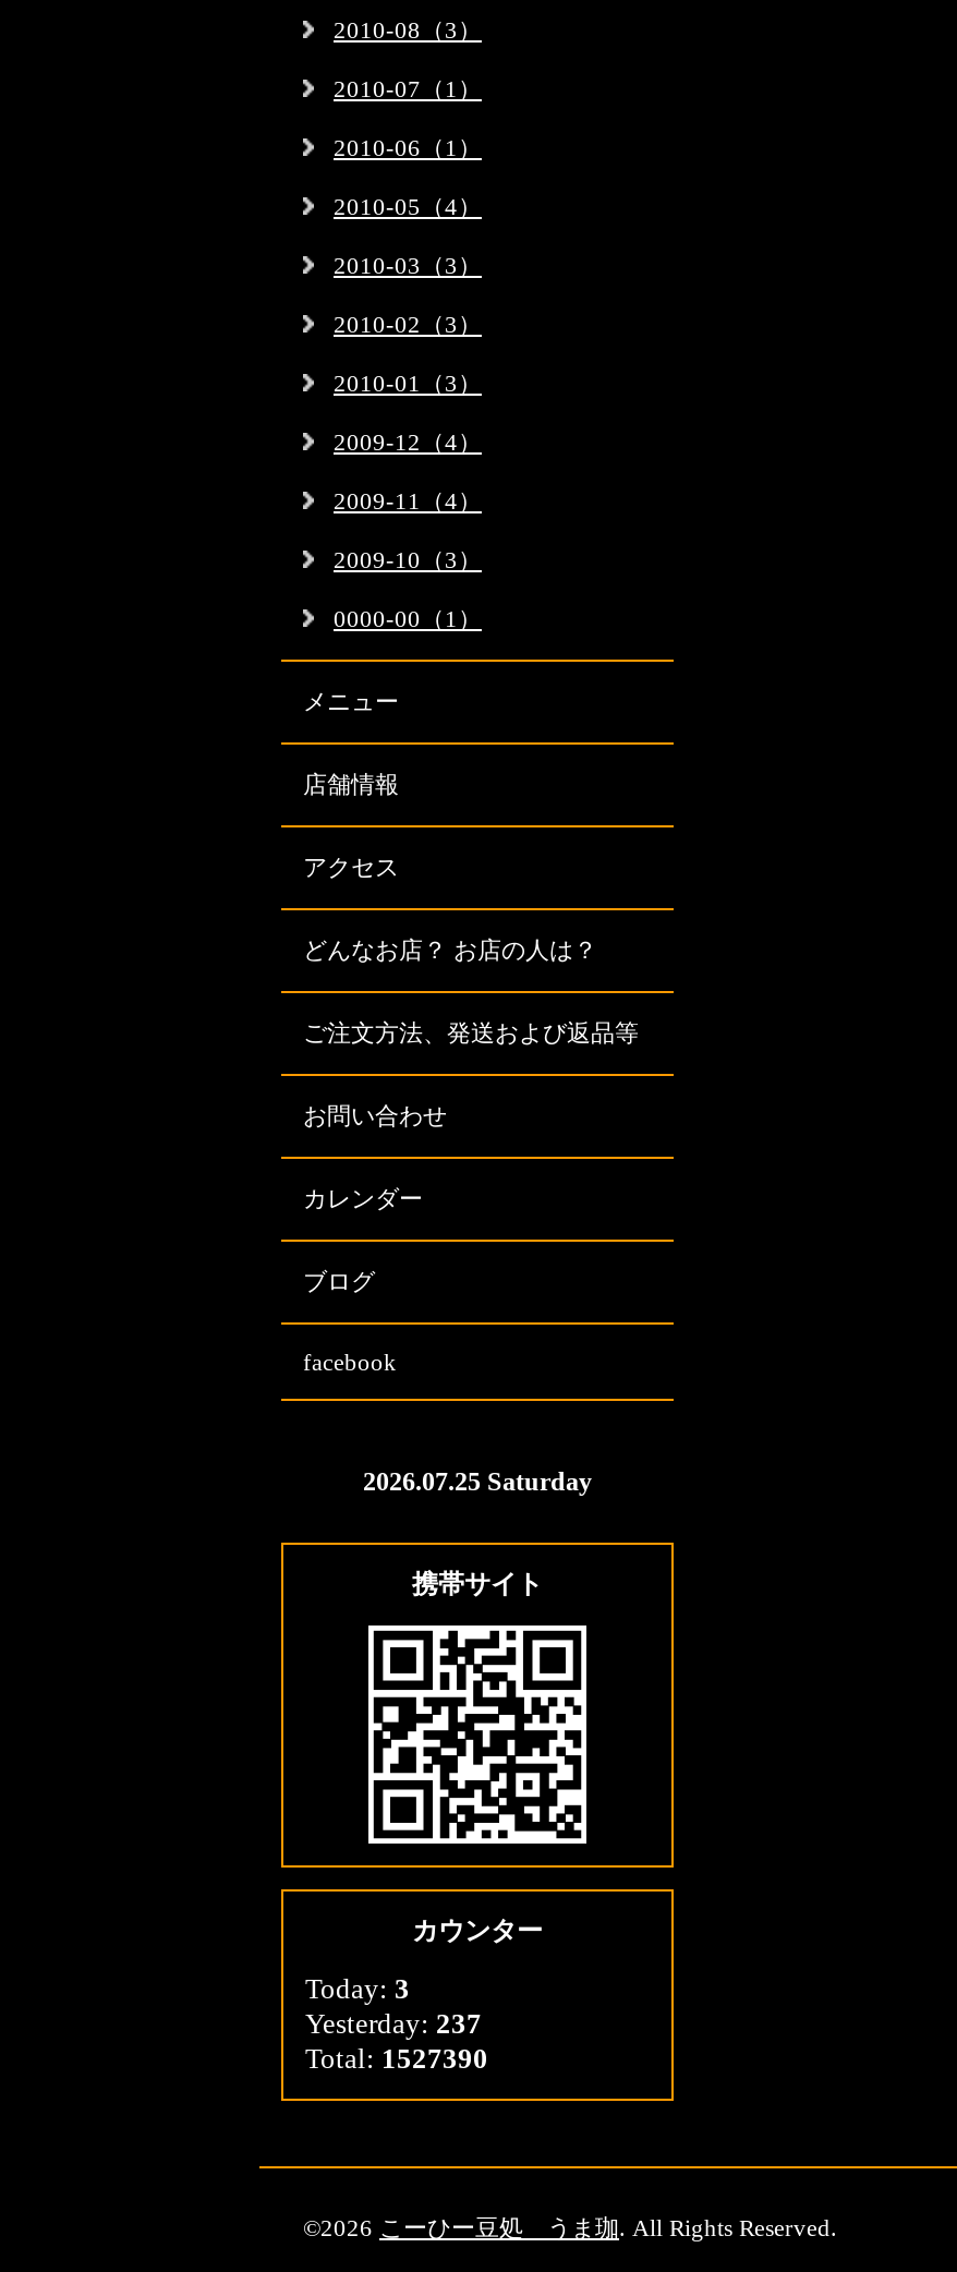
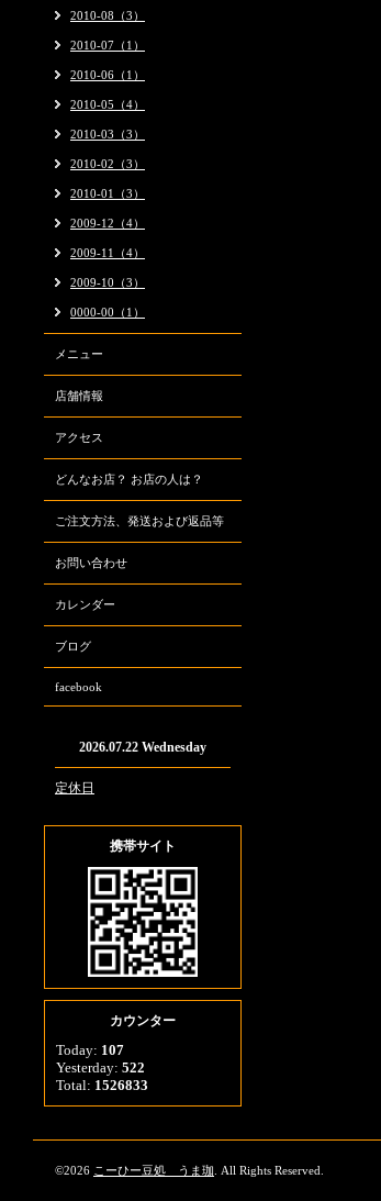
- 2026.07.25 Saturday
+ 2026.07.22 Wednesday
+ 定休日

- Today: 3
+ Today: 107

- Yesterday: 237
+ Yesterday: 522

- Total: 1527390
+ Total: 1526833
